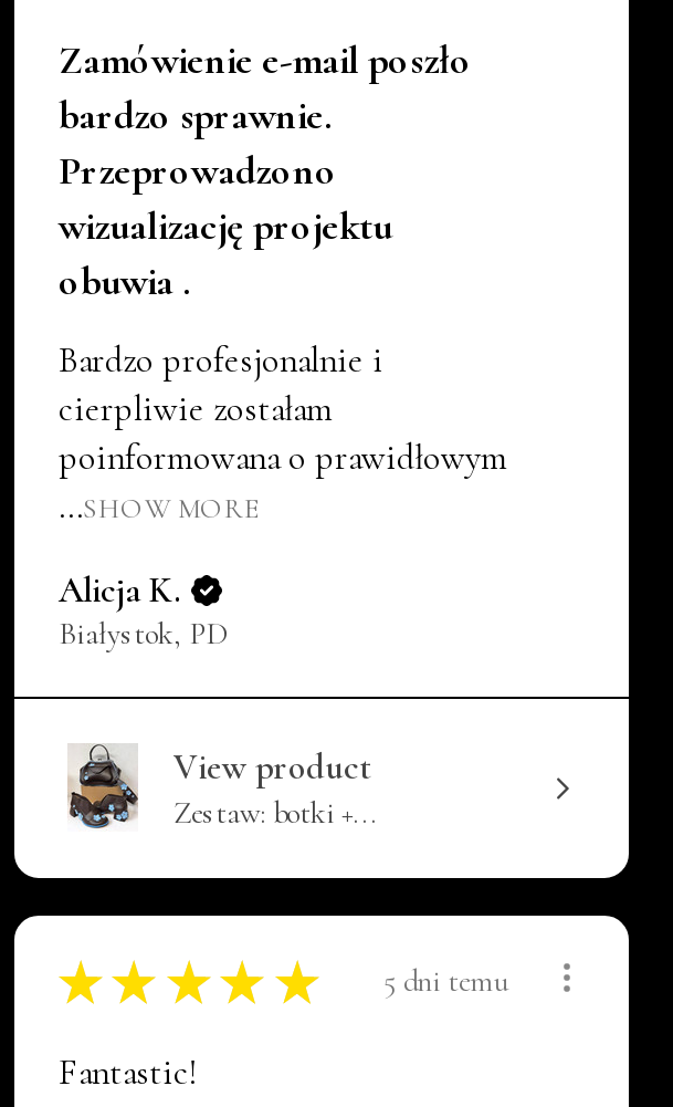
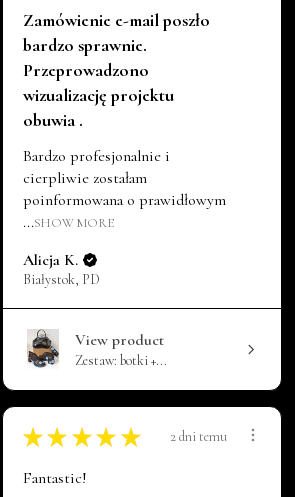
- 5 dni temu
+ 2 dni temu
